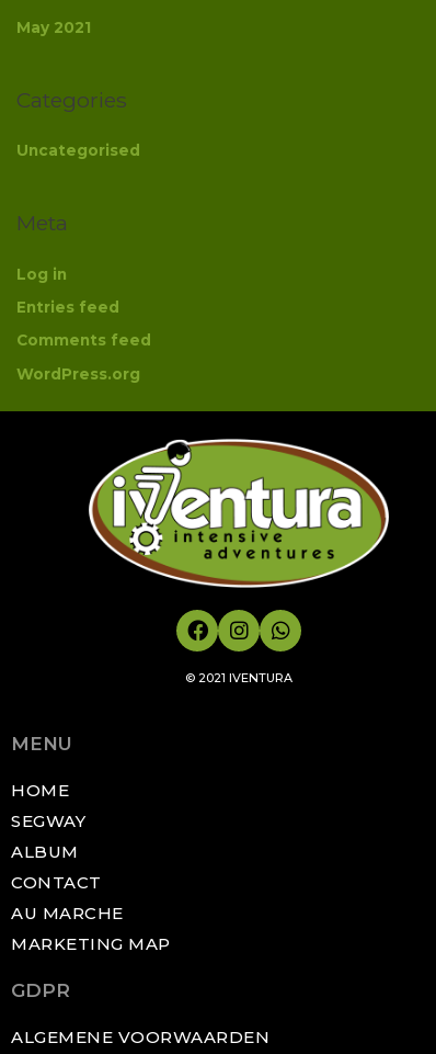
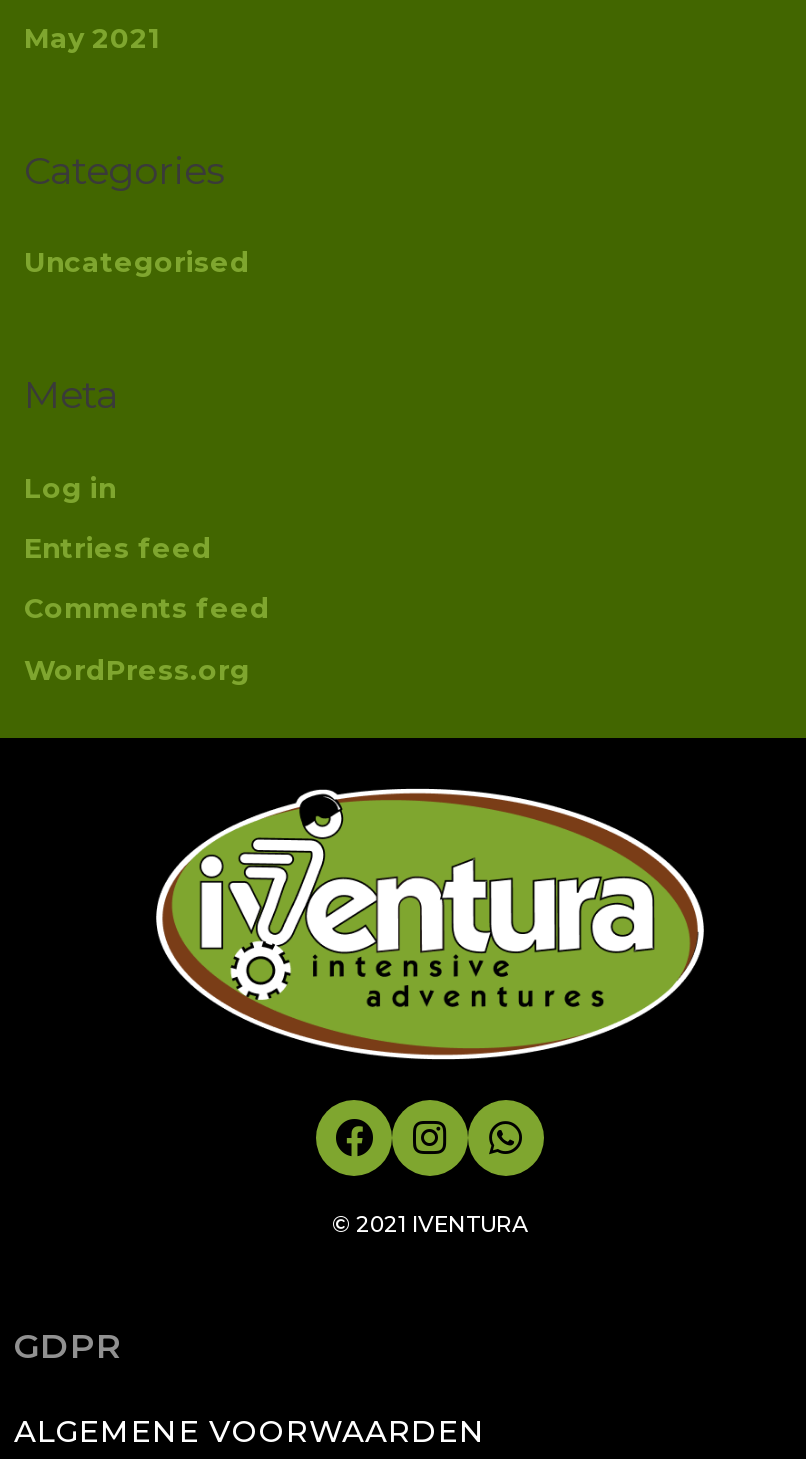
- MENU
- HOME
- SEGWAY
- ALBUM
- CONTACT
- AU MARCHE
- MARKETING MAP
